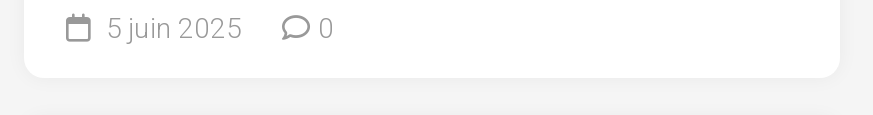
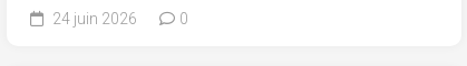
- 5 juin 2025
+ 24 juin 2026
